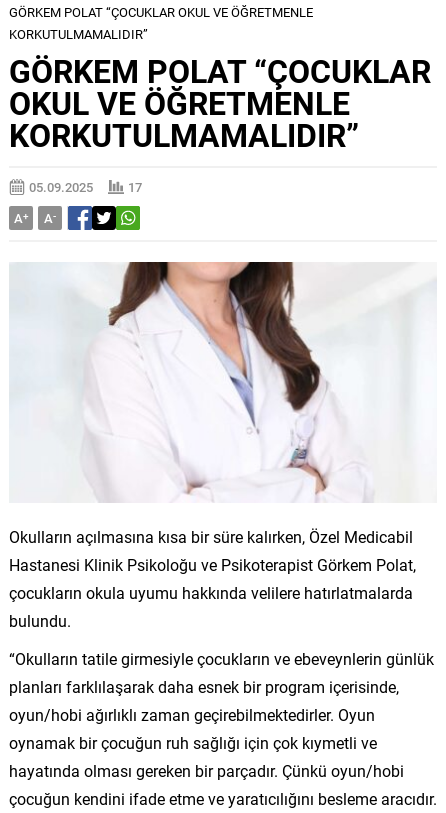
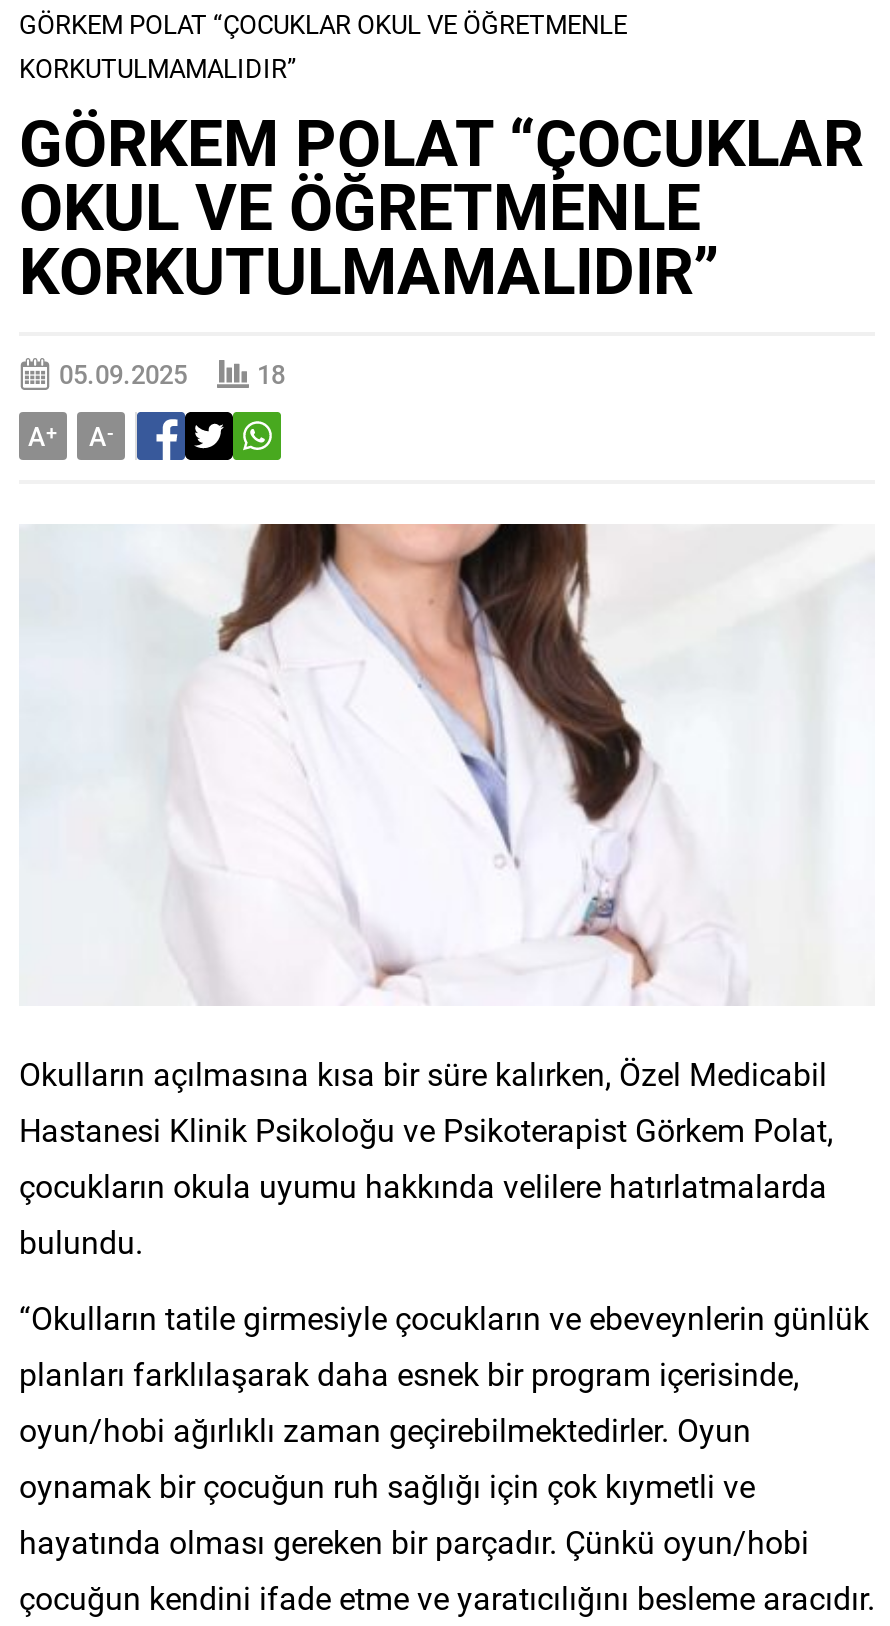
- 05.09.2025 17
+ 05.09.2025 18
